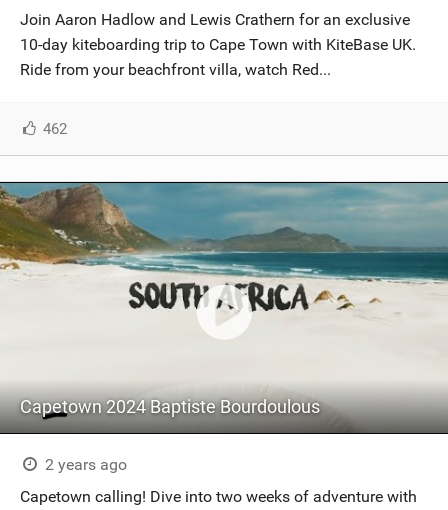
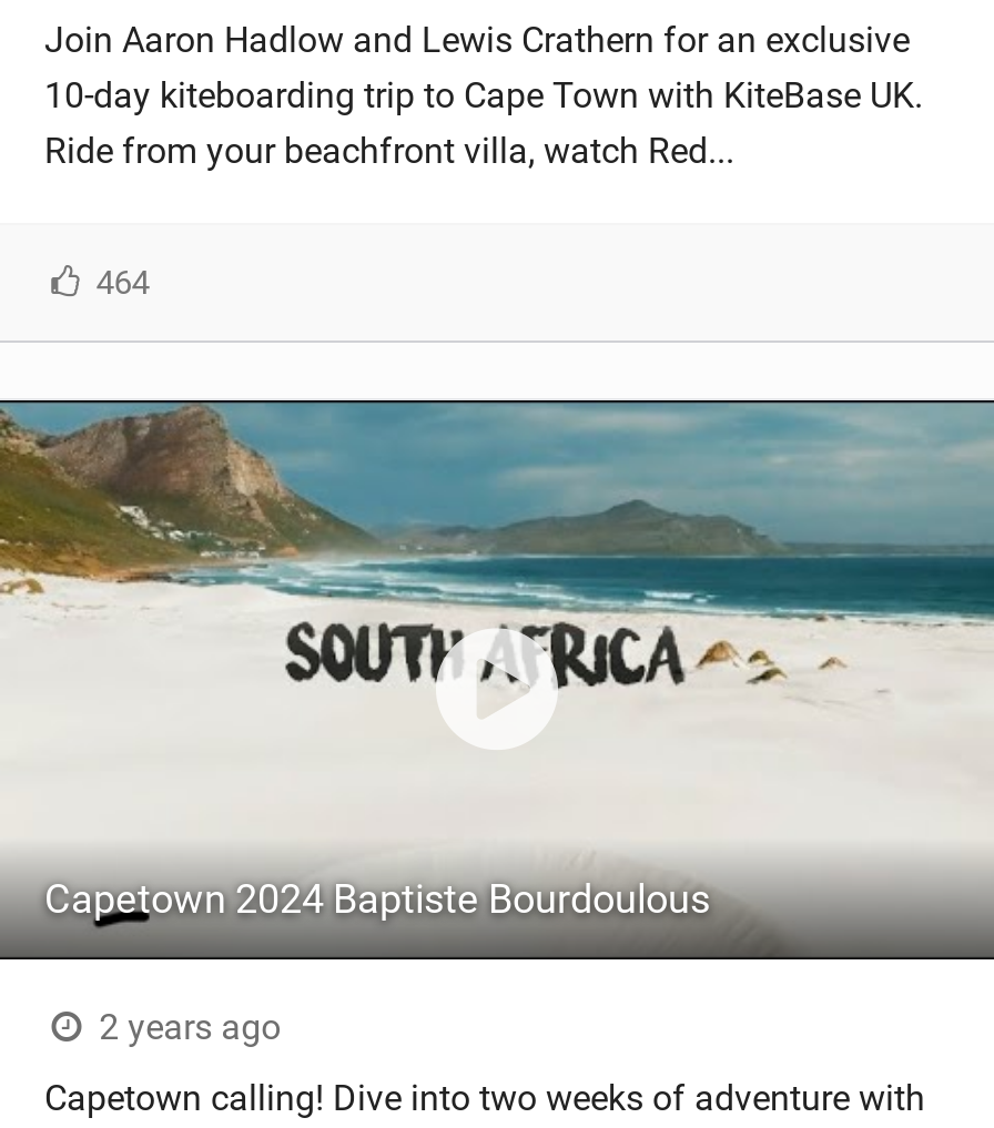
- 462
+ 464
